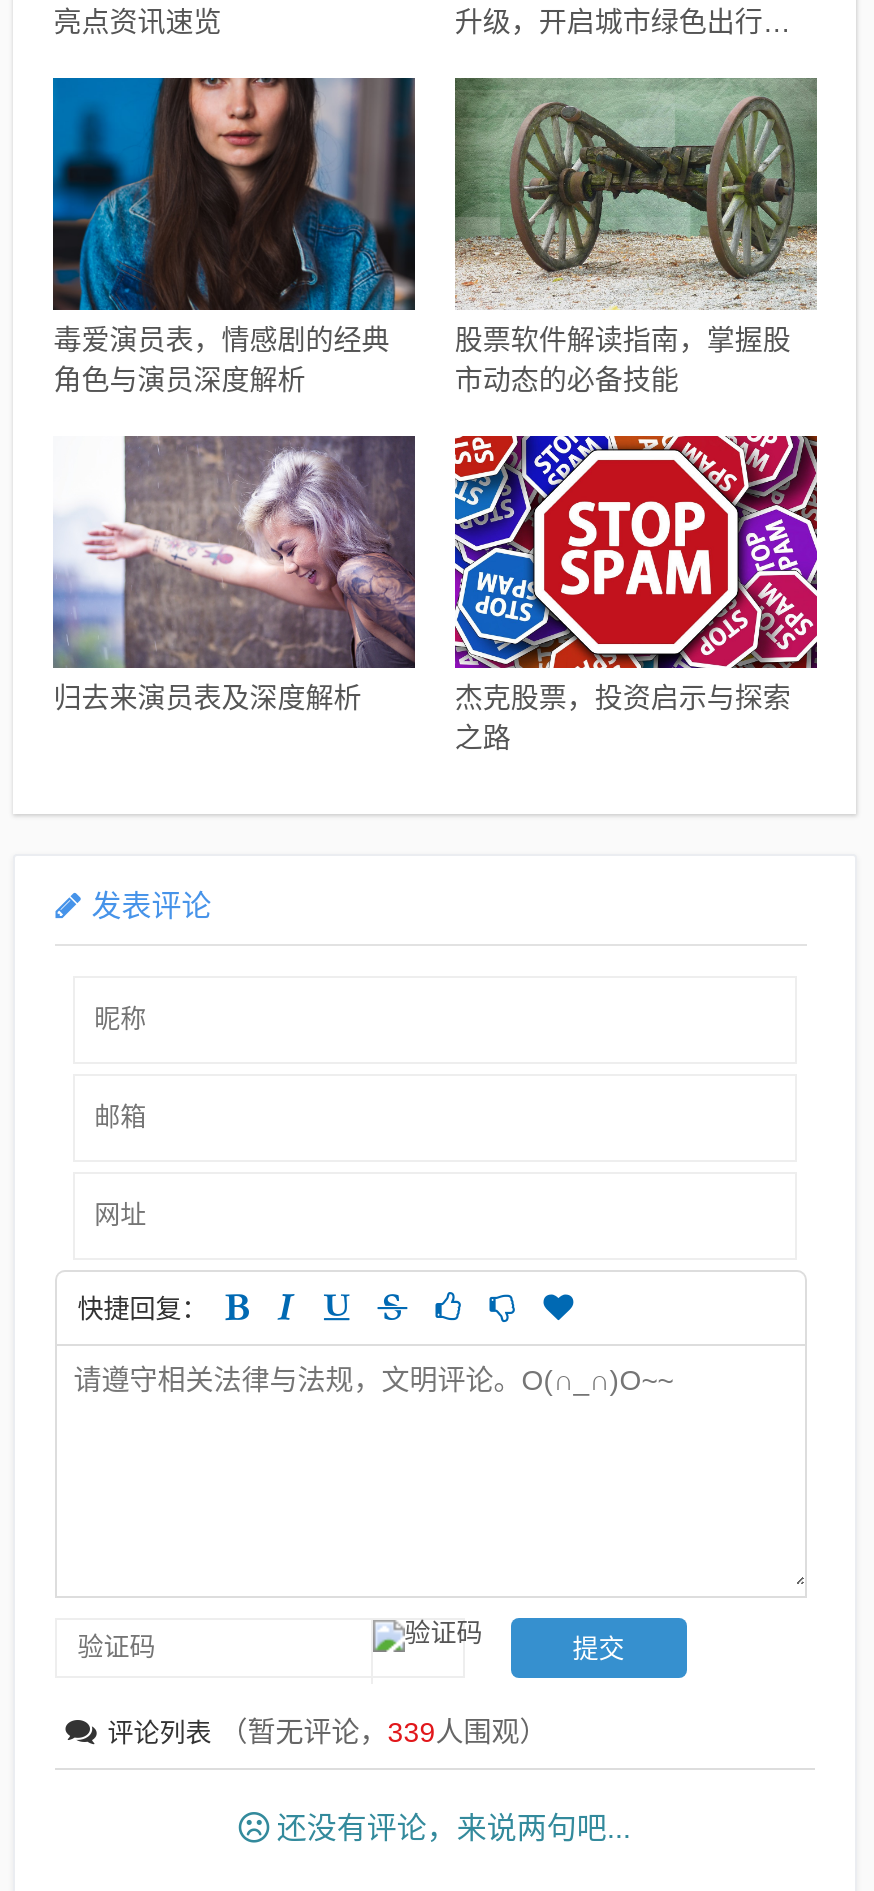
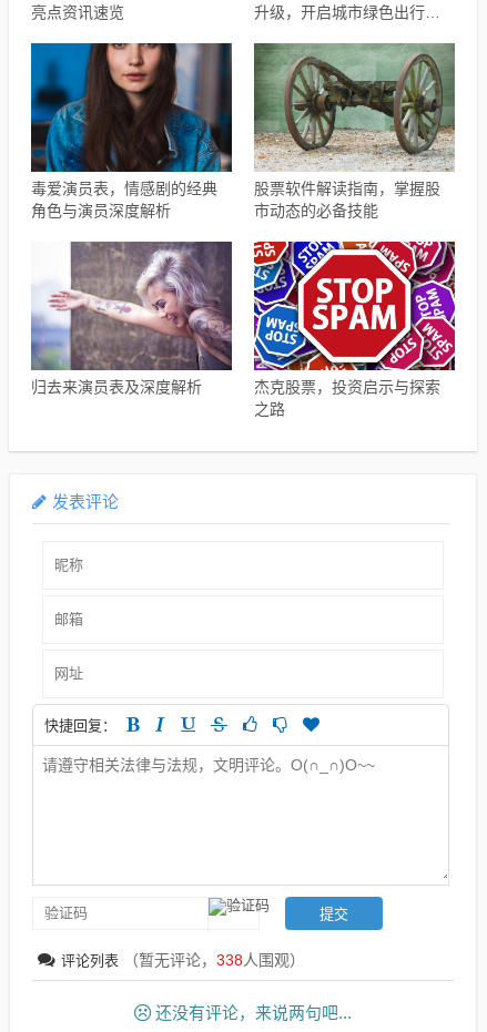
- 评论列表（暂无评论，339人围观）
+ 评论列表（暂无评论，338人围观）
